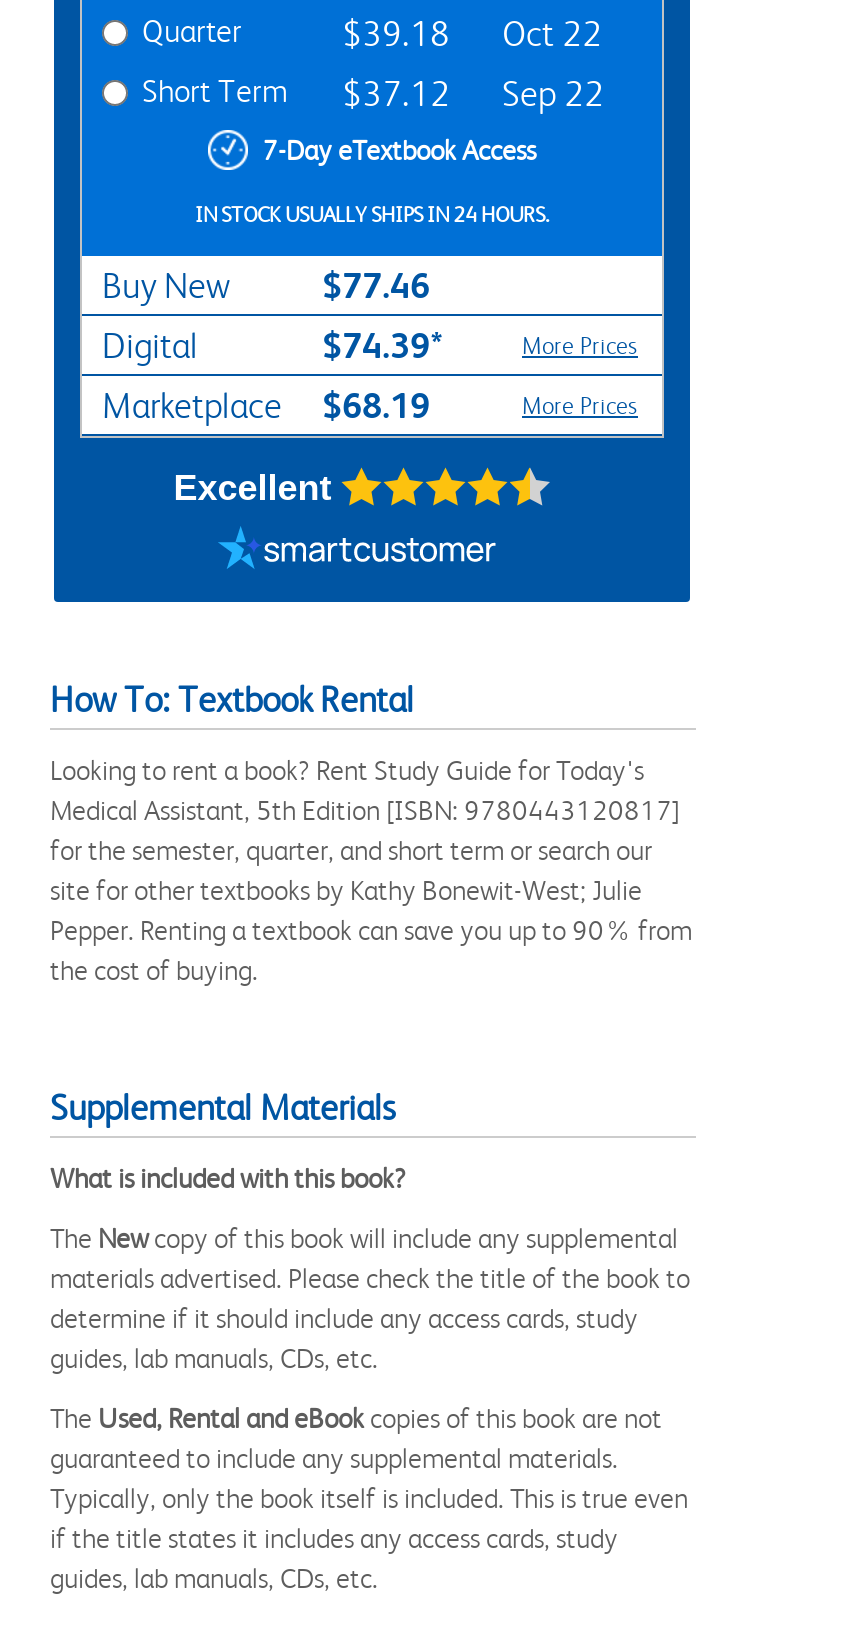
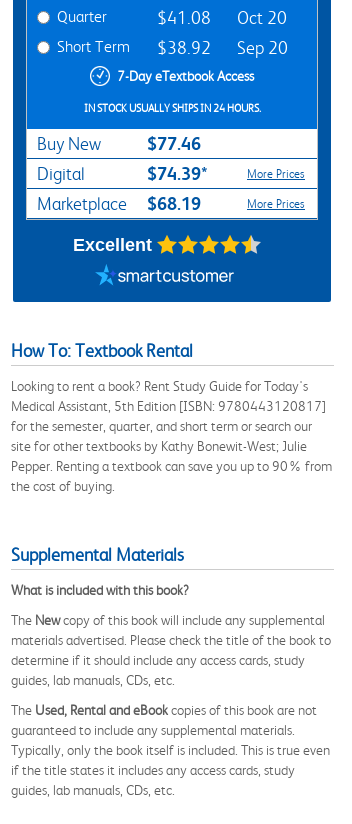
- $39.18
+ $41.08

- Oct 22
+ Oct 20

- $37.12
+ $38.92

- Sep 22
+ Sep 20
